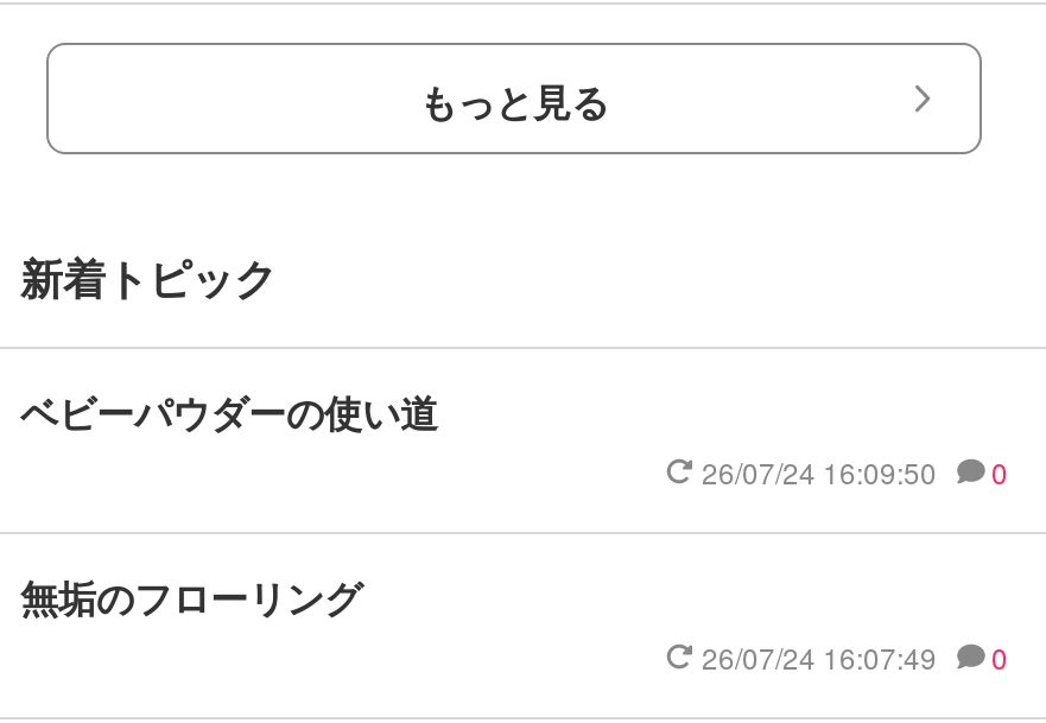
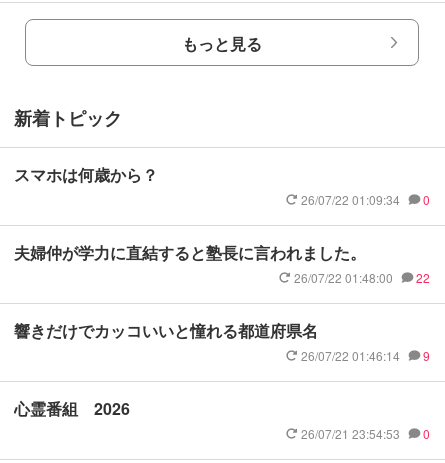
- ベビーパウダーの使い道
- 26/07/24 16:09:50
+ スマホは何歳から？
+ 26/07/22 01:09:34

- 無垢のフローリング
- 26/07/24 16:07:49
+ 夫婦仲が学力に直結すると塾長に言われました。
+ 26/07/22 01:48:00
+ 22
+ 響きだけでカッコいいと憧れる都道府県名
+ 26/07/22 01:46:14
+ 9
+ 心霊番組 2026
+ 26/07/21 23:54:53
